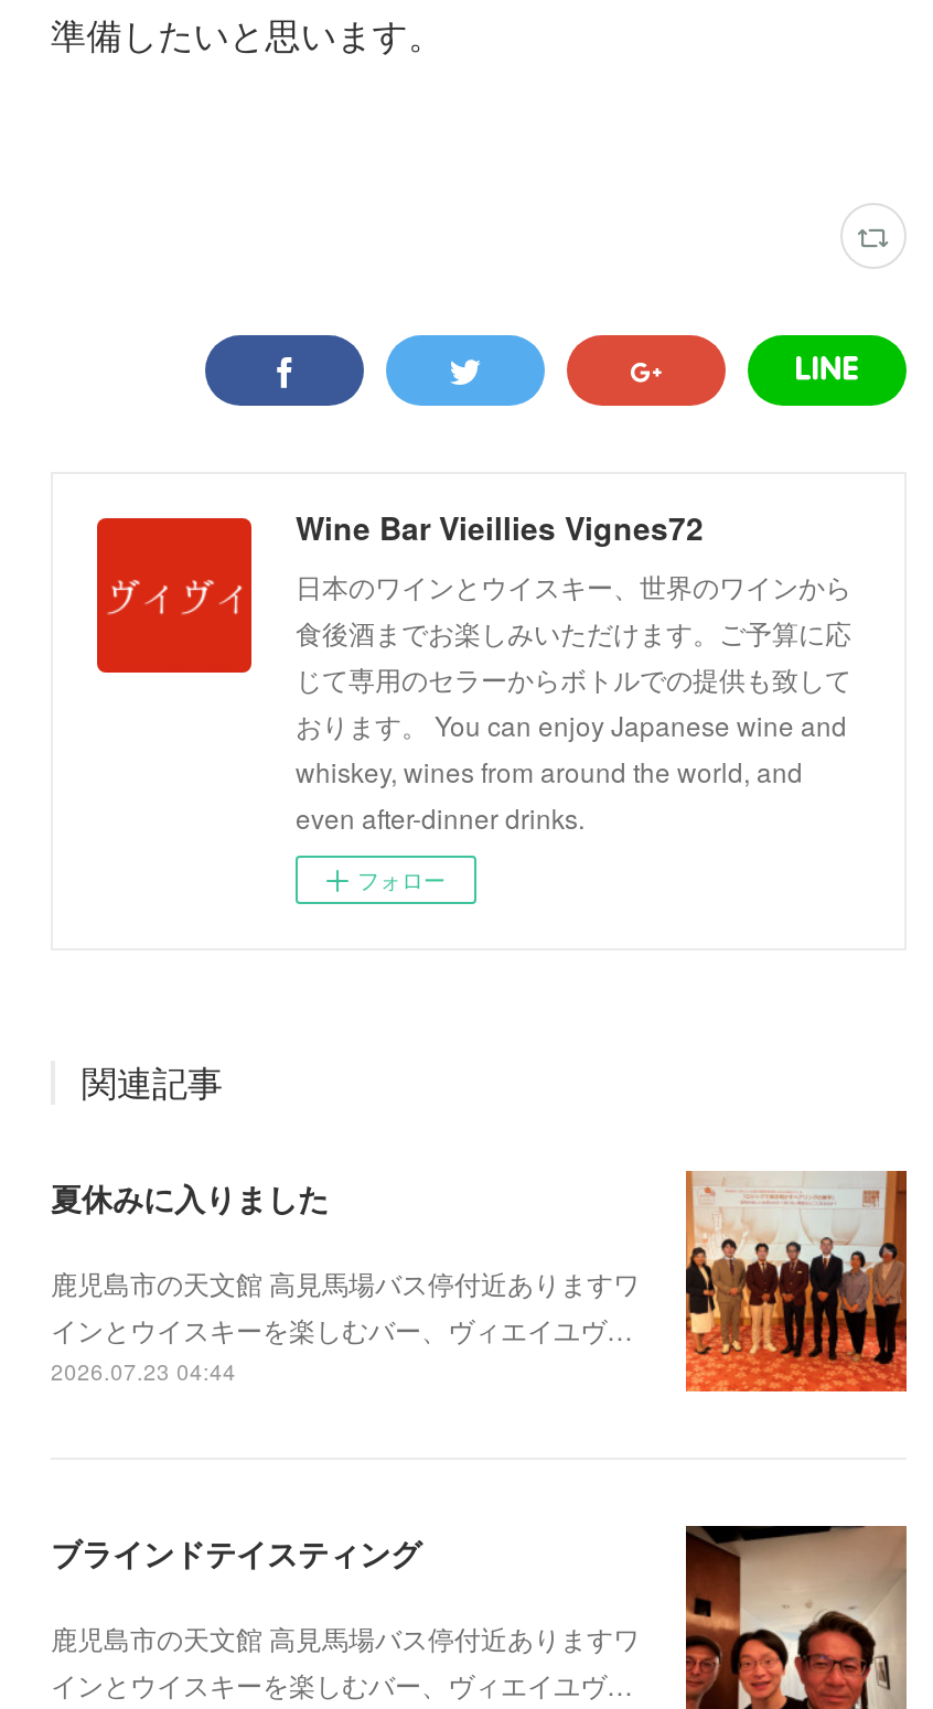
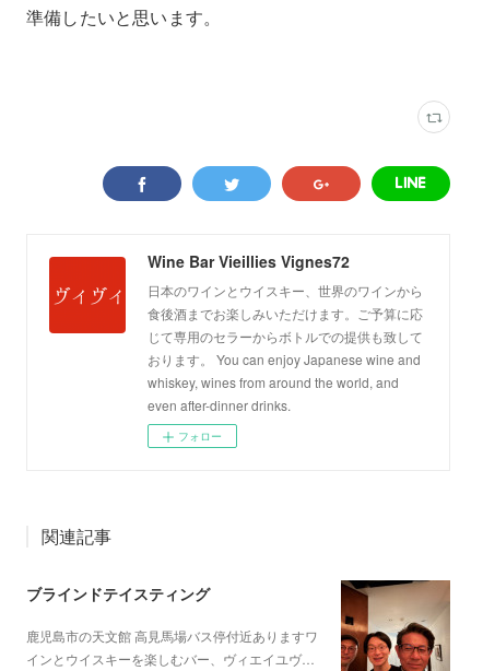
- [image]
- 夏休みに入りました
- 鹿児島市の天文館 高見馬場バス停付近ありますワ
- インとウイスキーを楽しむバー、ヴィエイユヴ…
- 2026.07.23 04:44
